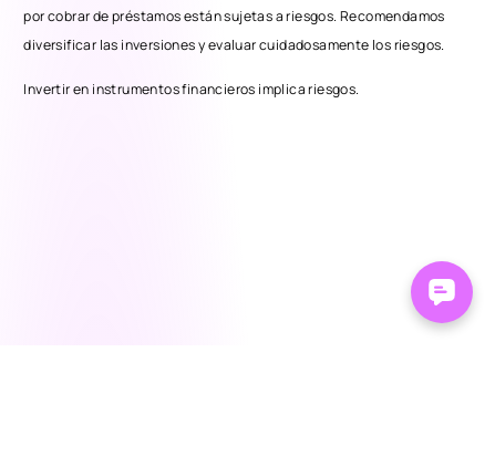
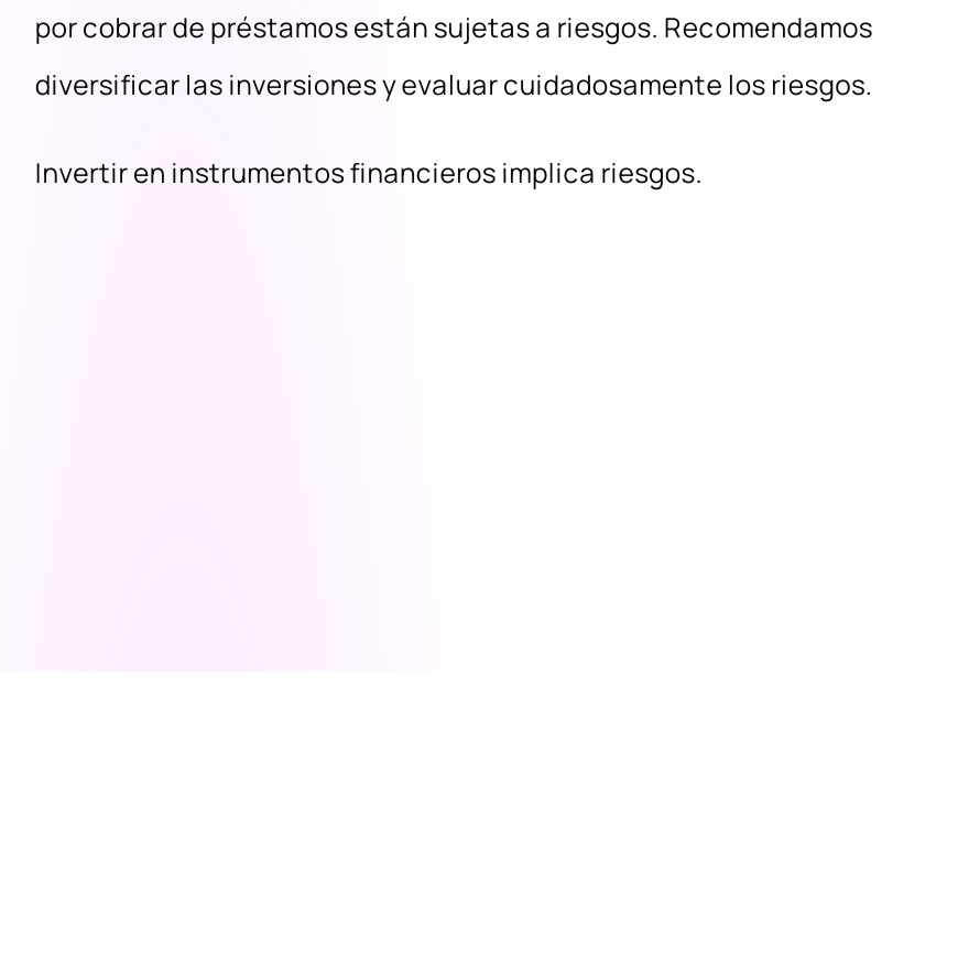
- [image]
